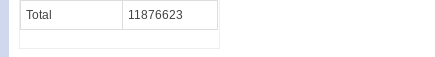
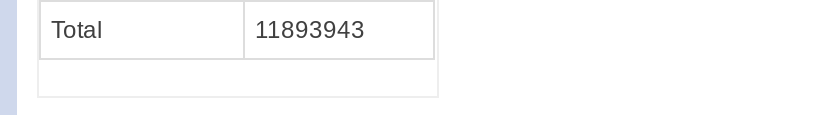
- 11876623
+ 11893943
